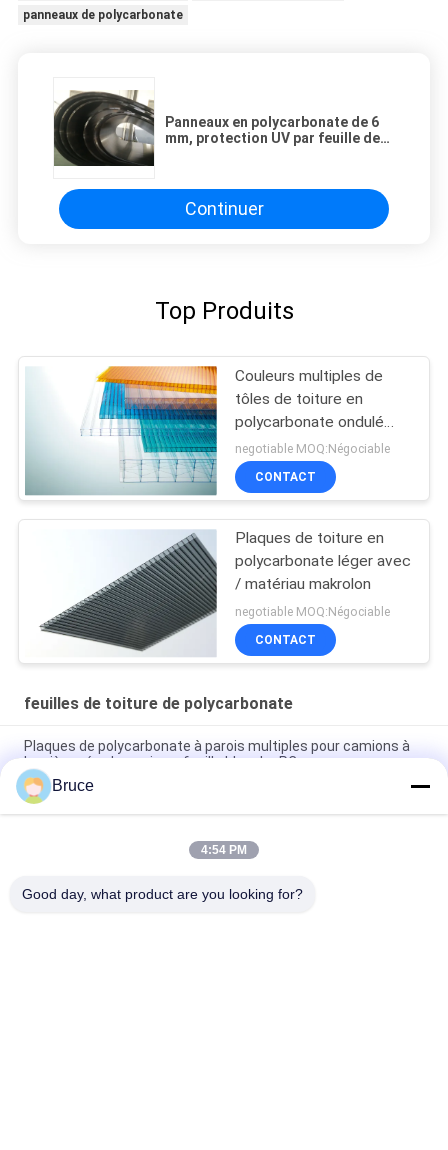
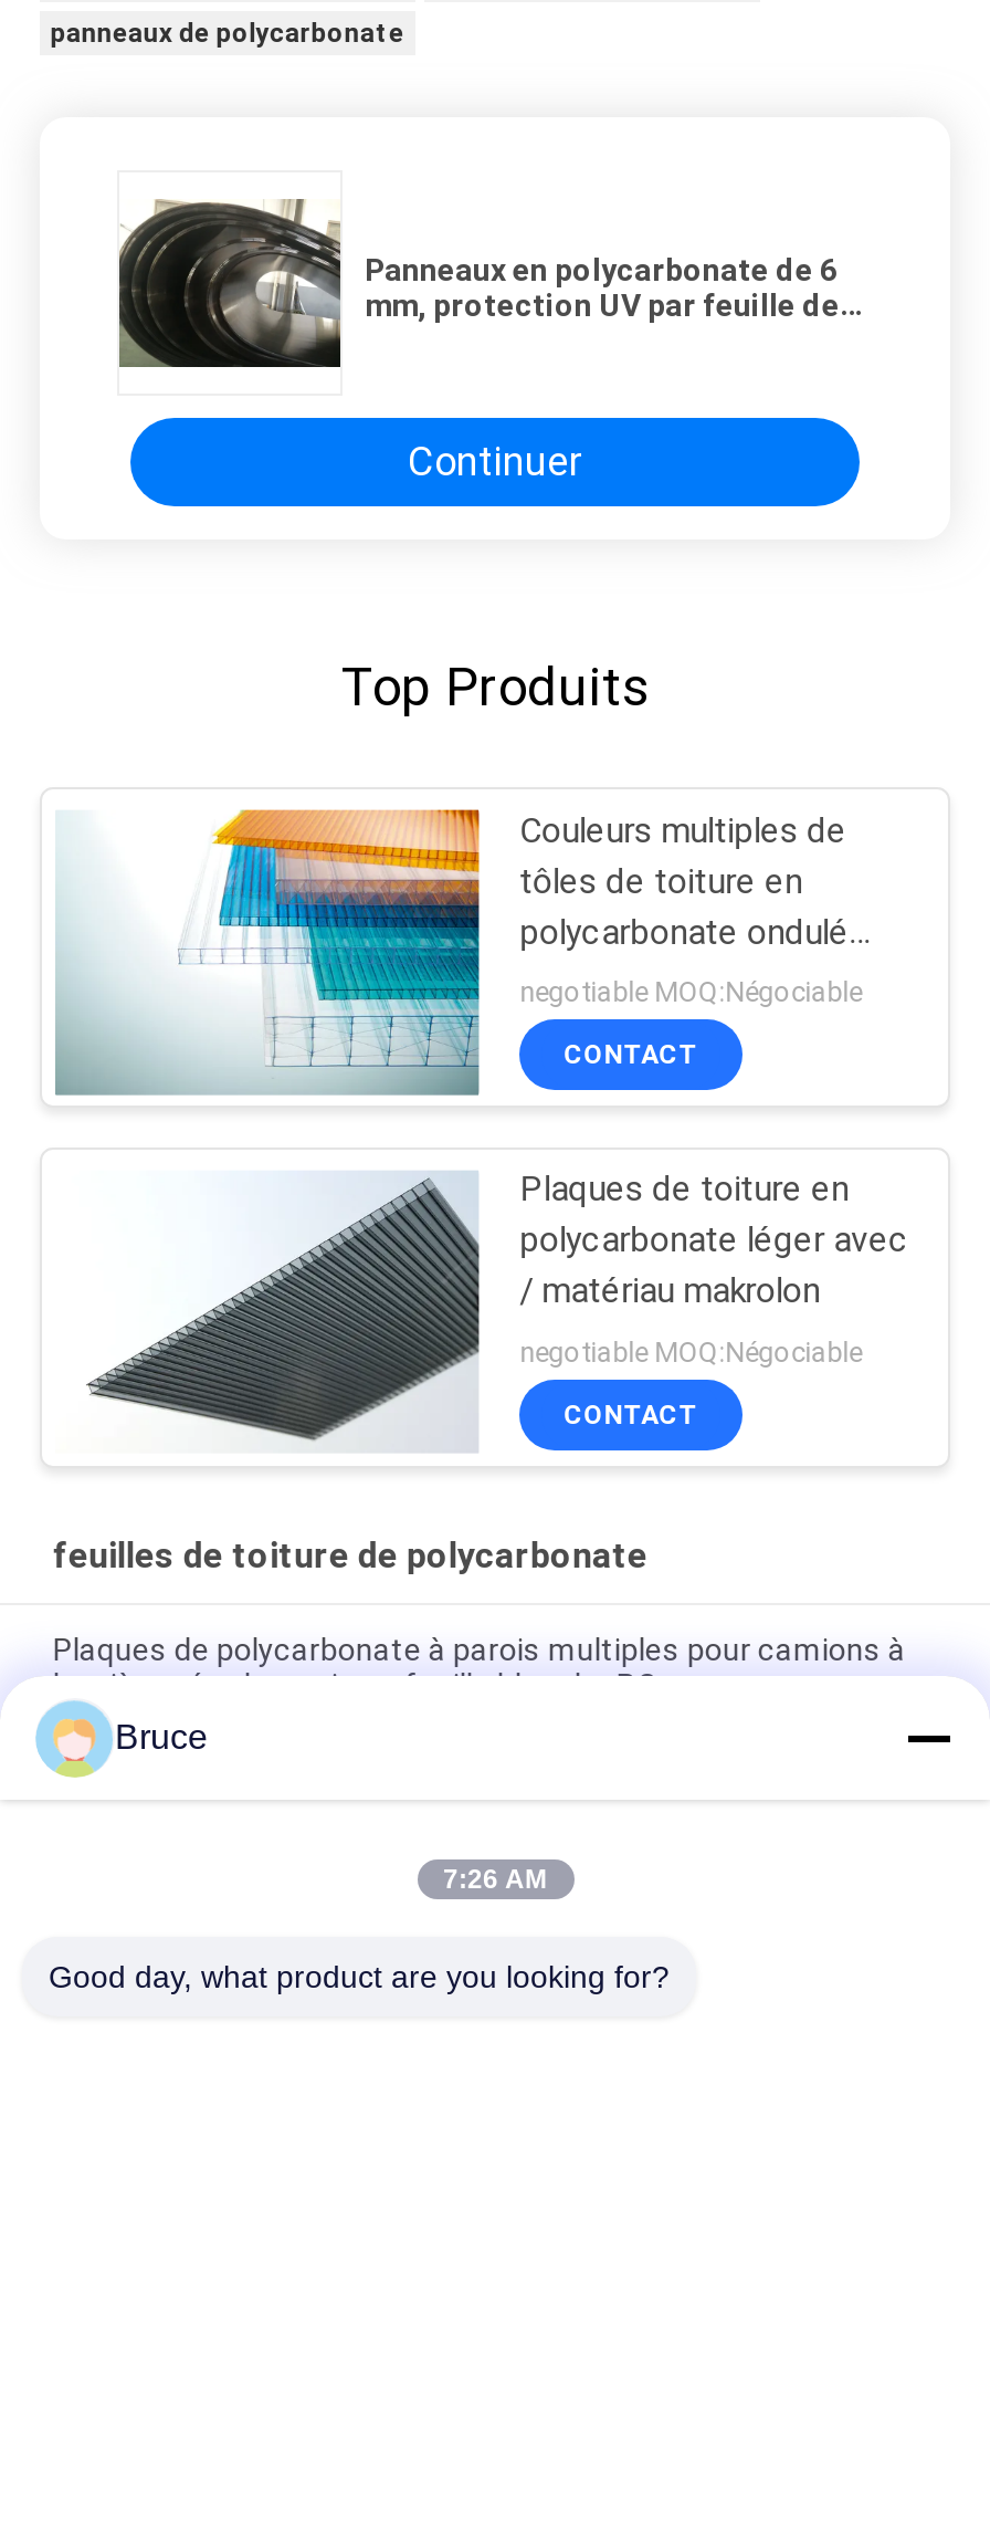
- 4:54 PM
+ 7:26 AM
